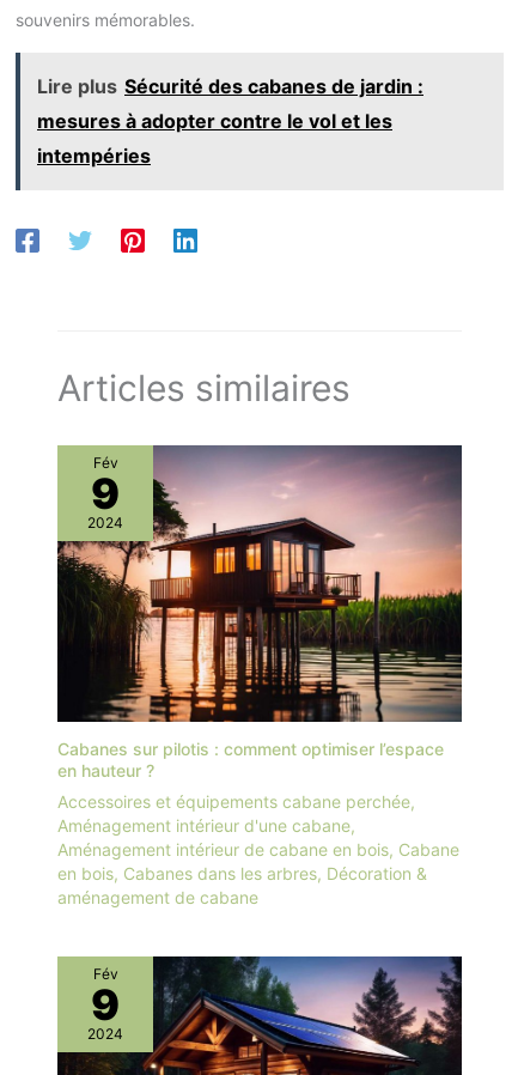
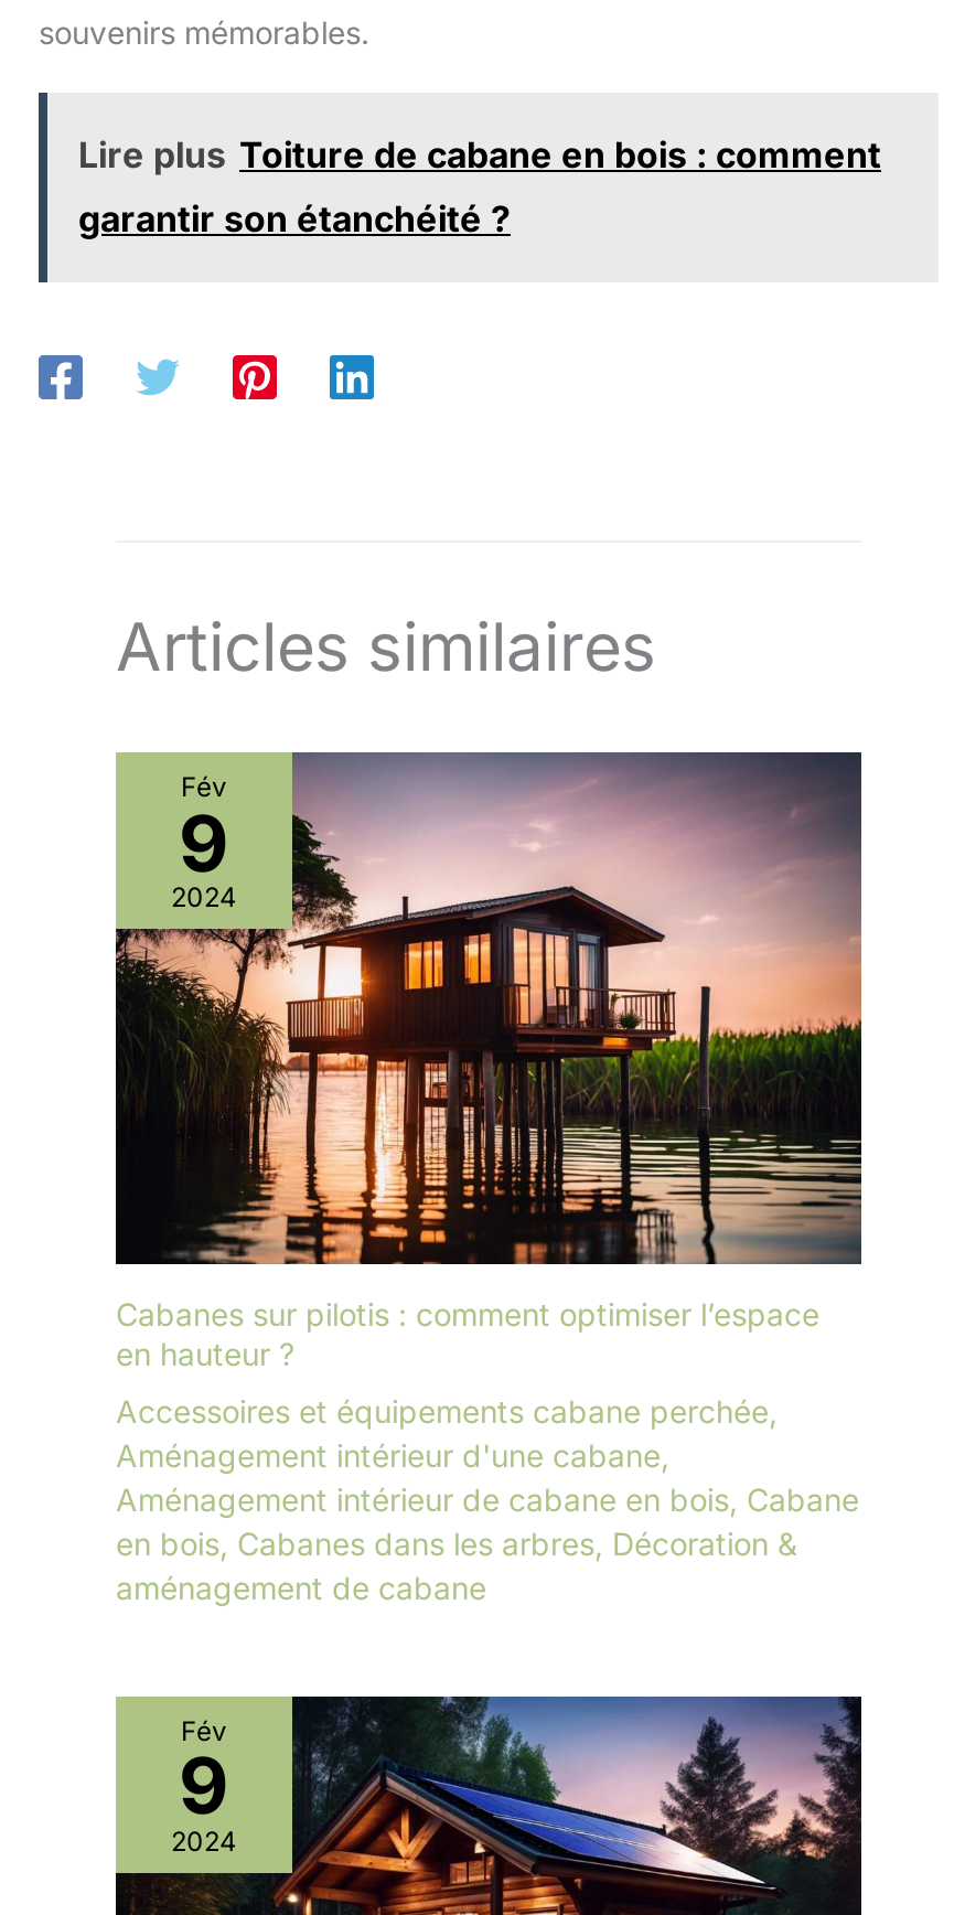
- Lire plus Sécurité des cabanes de jardin :
- mesures à adopter contre le vol et les
- intempéries
+ Lire plus Toiture de cabane en bois : comment
+ garantir son étanchéité ?
